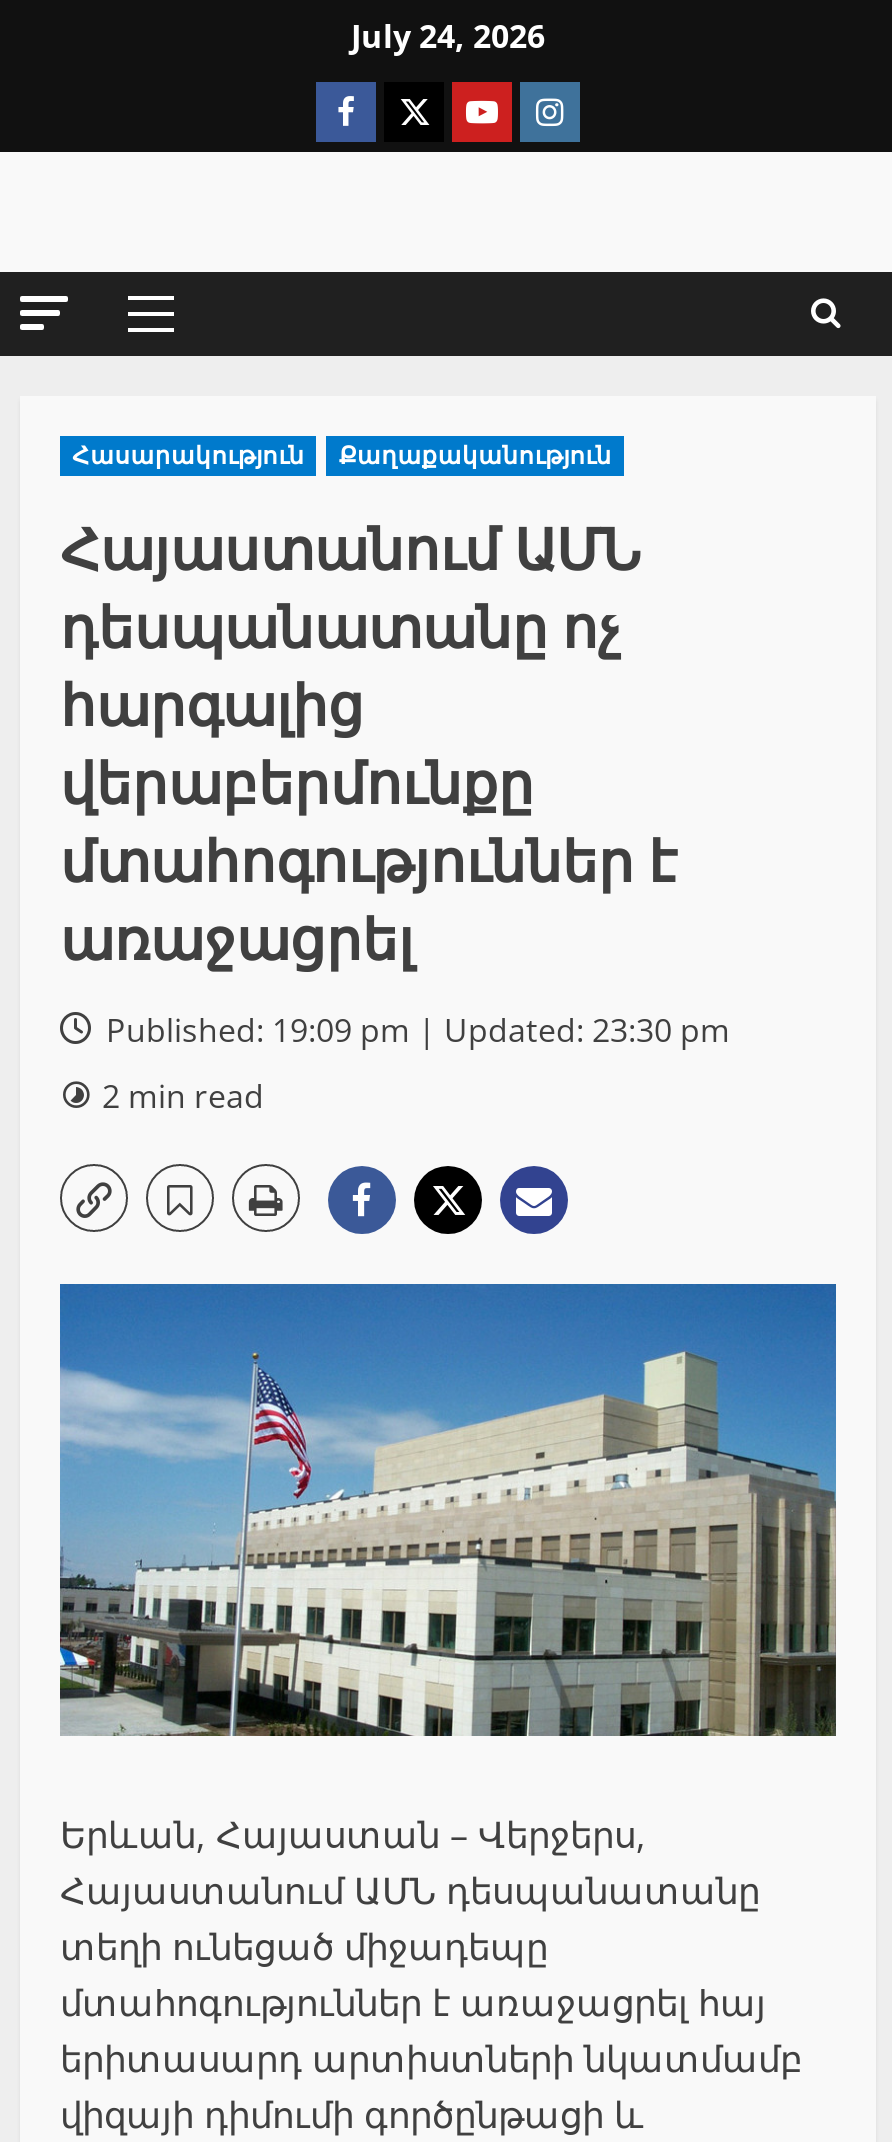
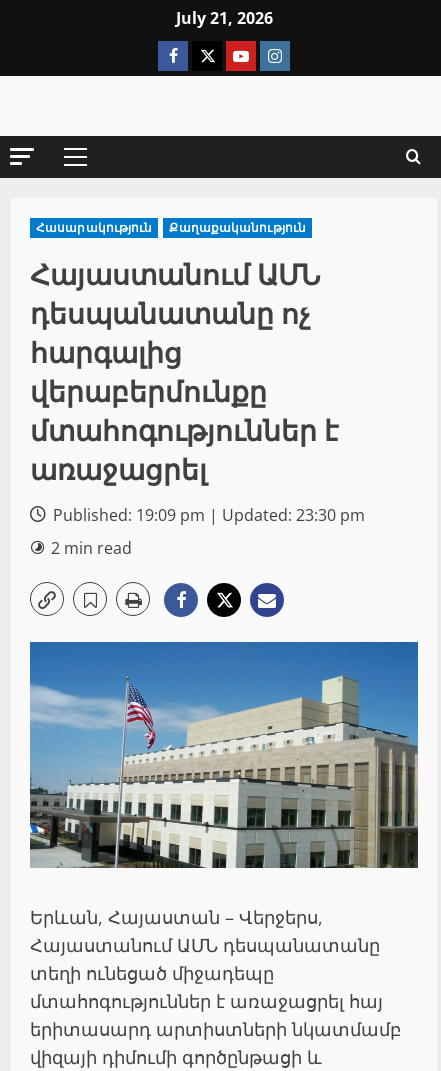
- July 24, 2026
+ July 21, 2026
